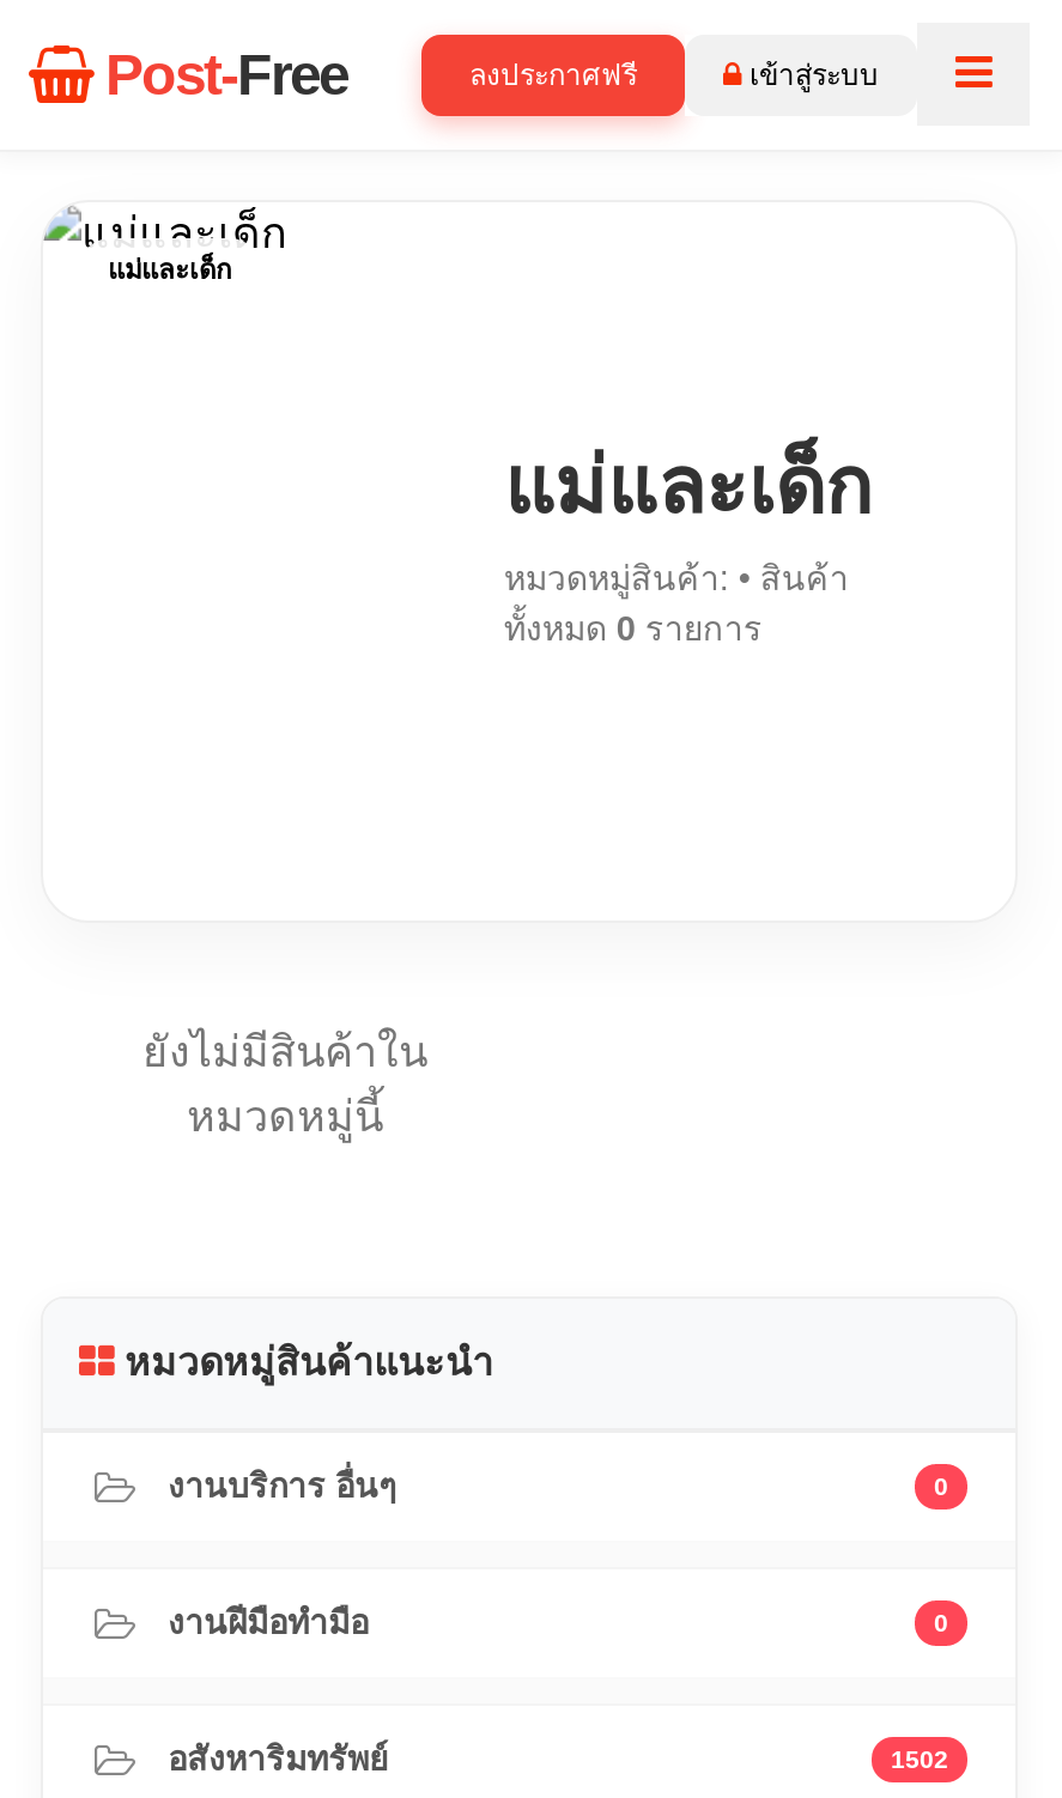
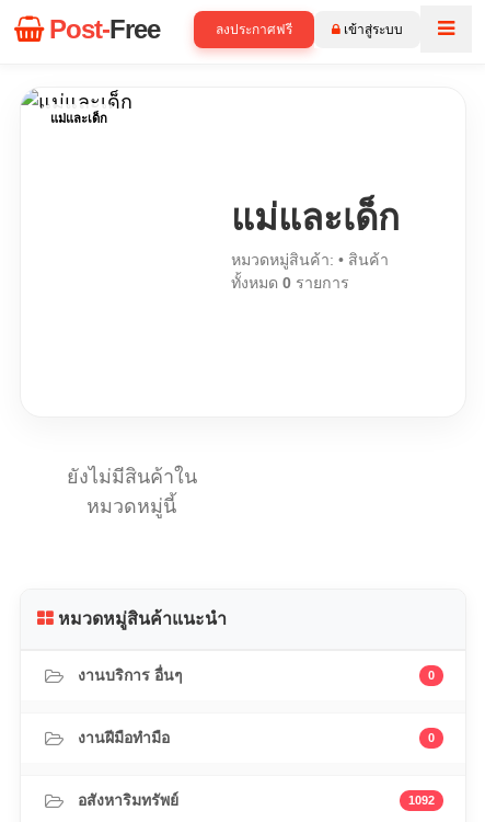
- 1502
+ 1092
